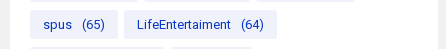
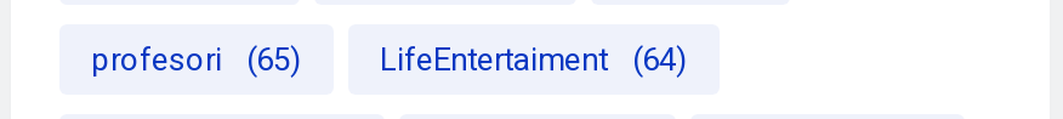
- spus
+ profesori
